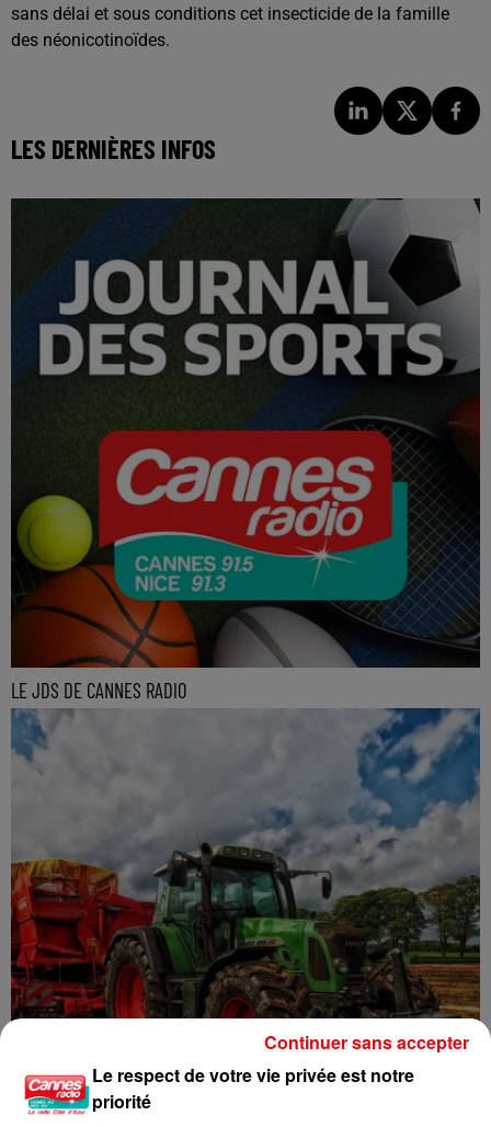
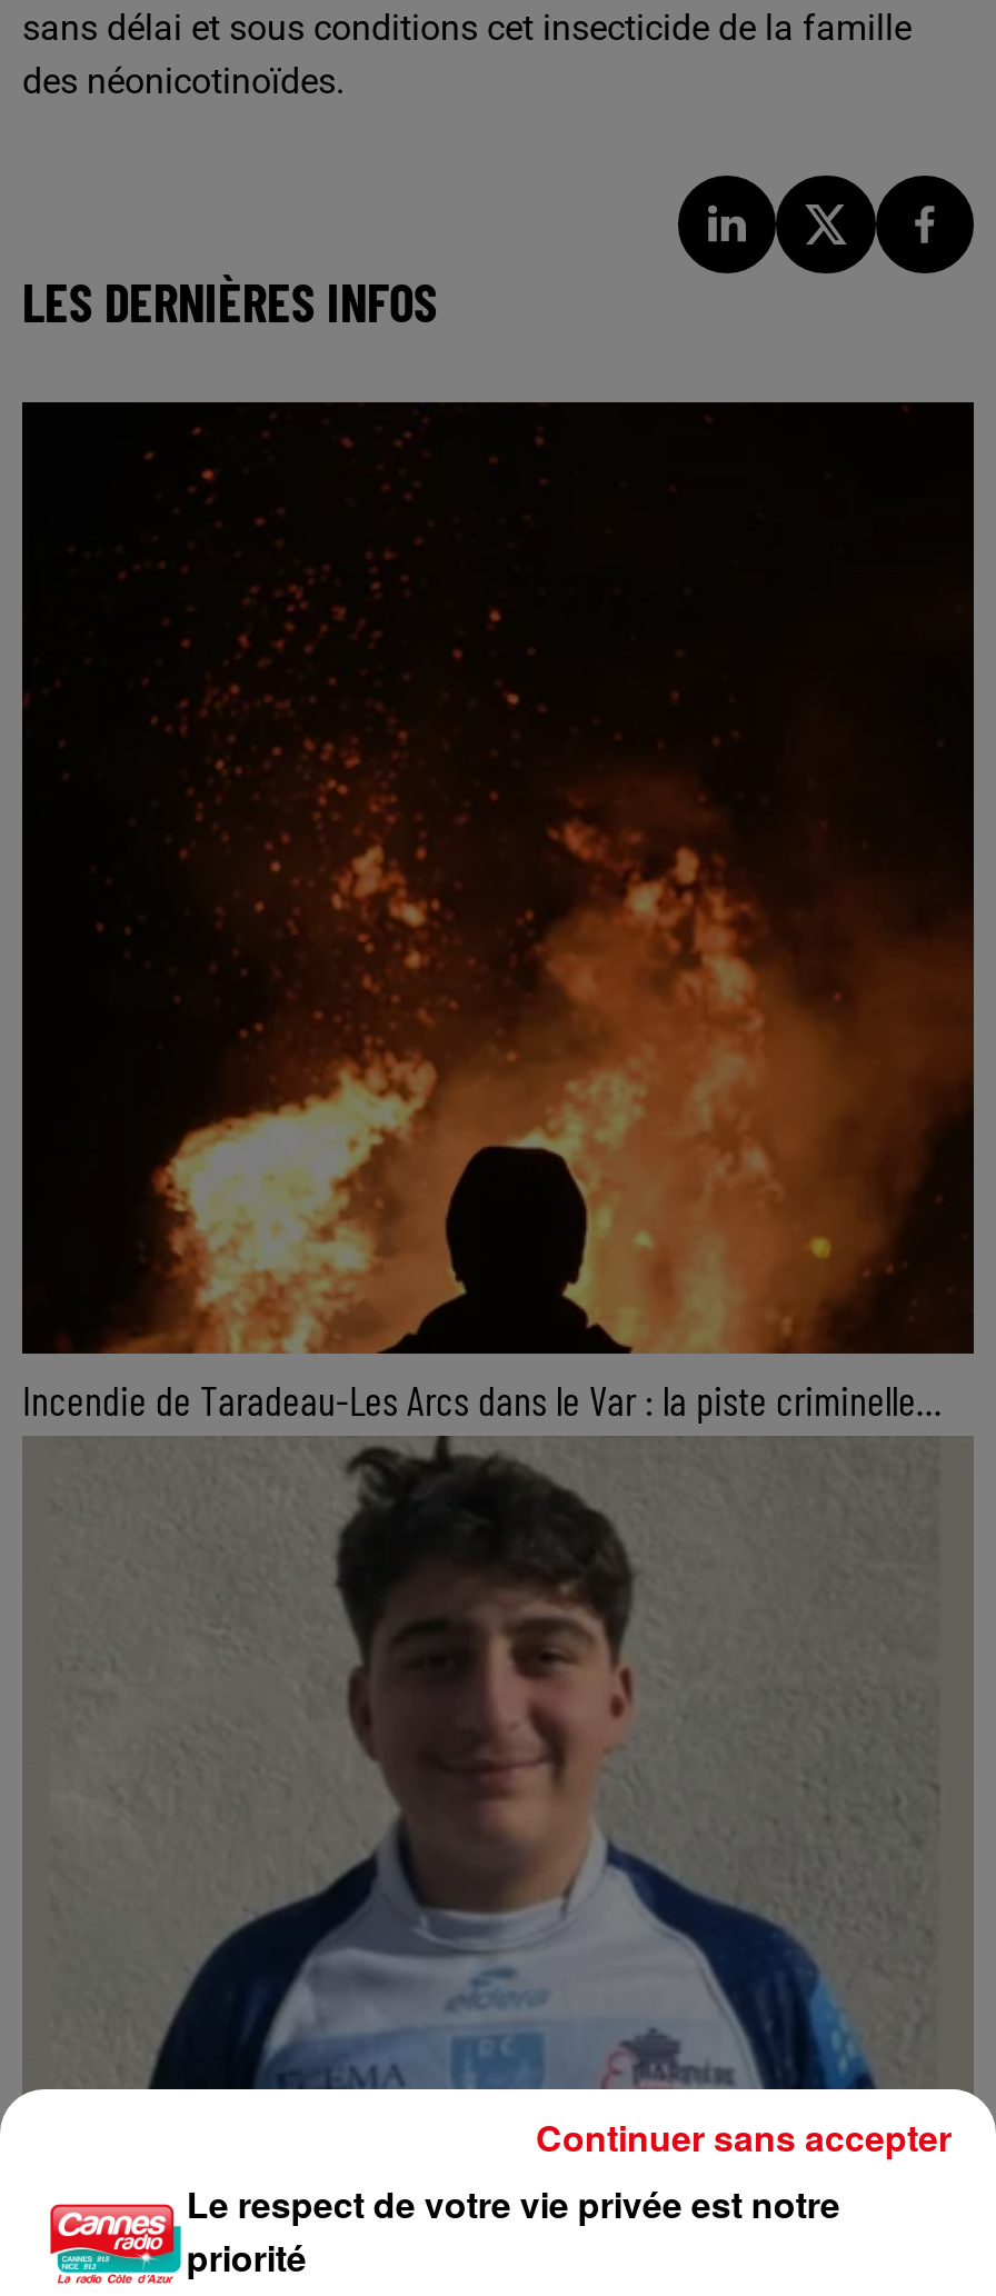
- [image]
- LE JDS DE CANNES RADIO
+ [image]
+ Incendie de Taradeau-Les Arcs dans le Var : la piste criminelle...

- [image]
+ [image]
